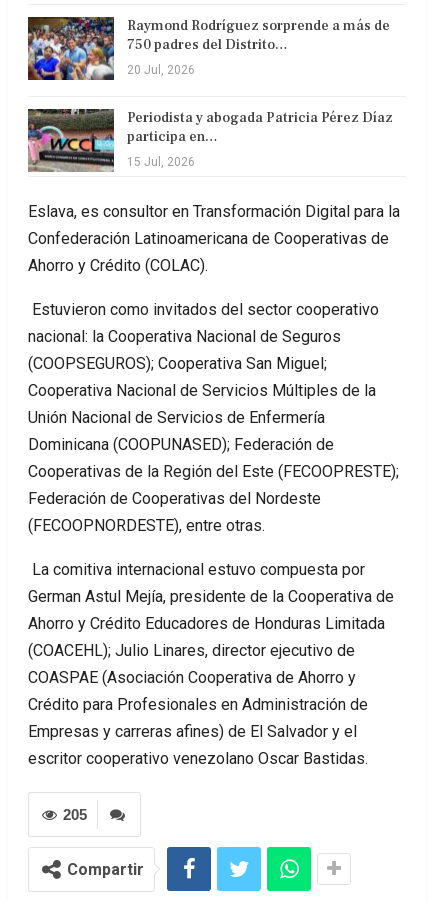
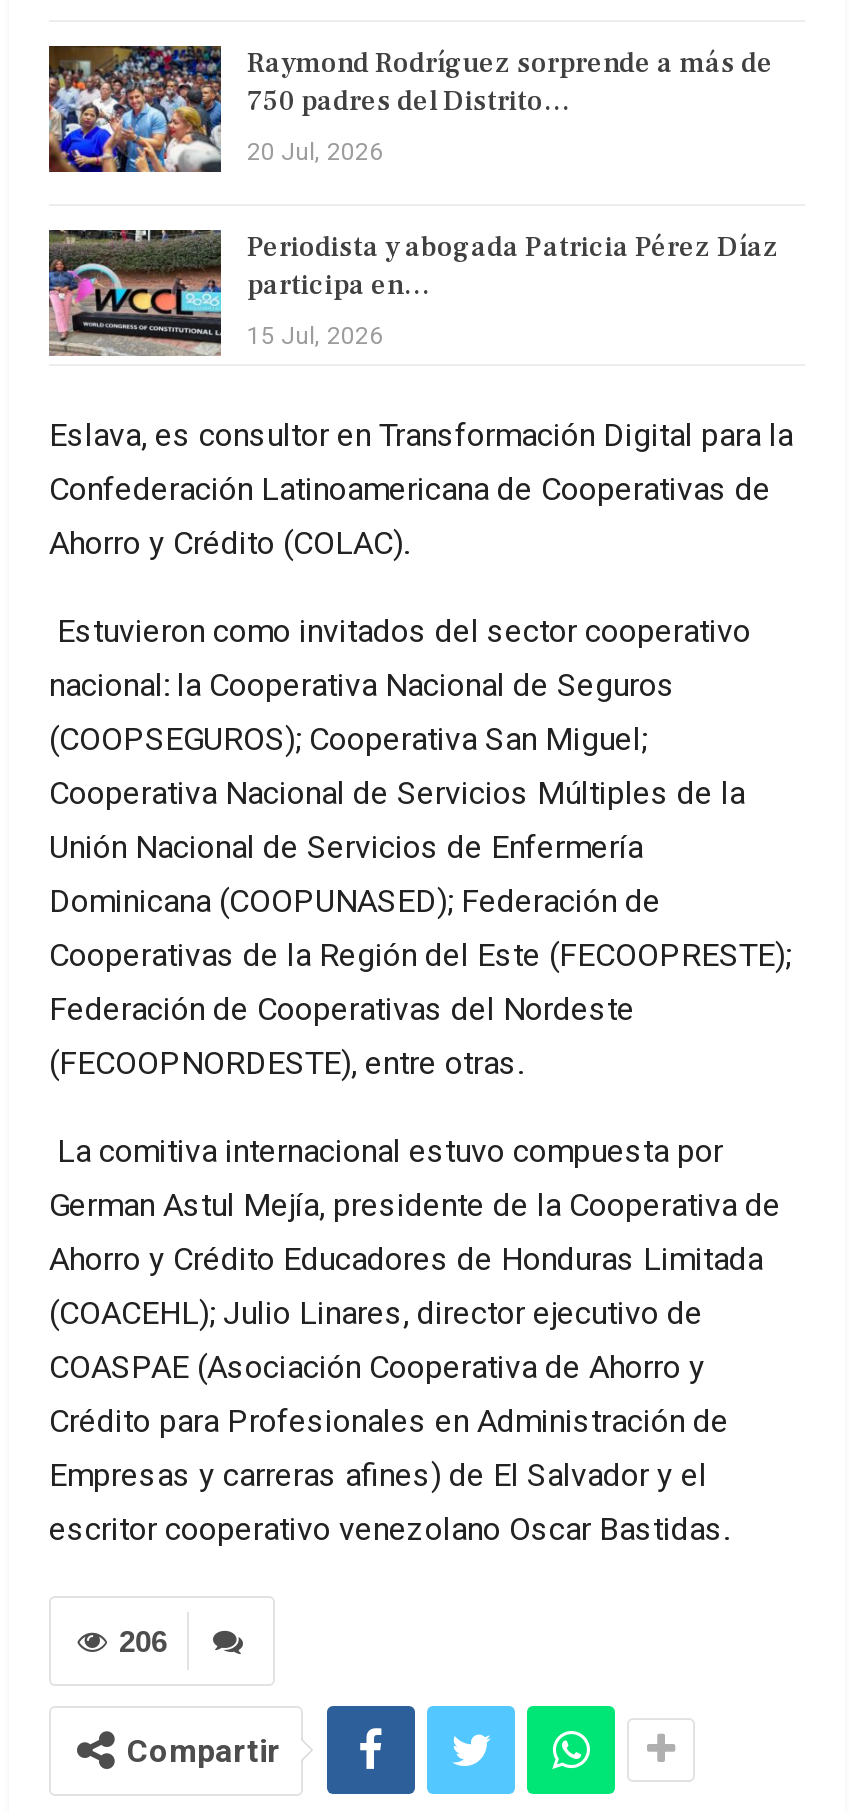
- 205
+ 206
